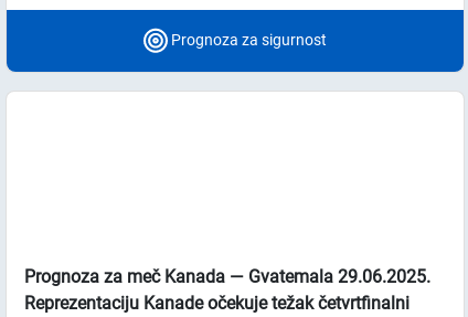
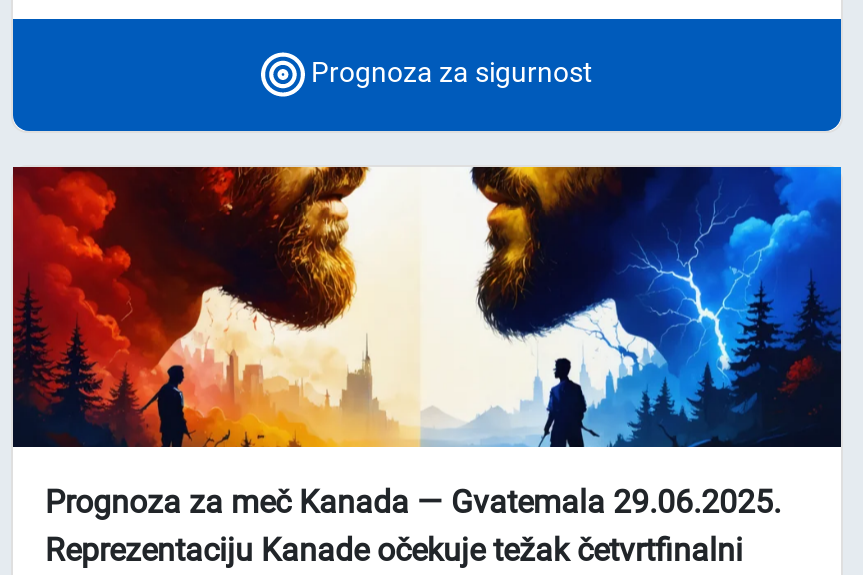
+ [image]
